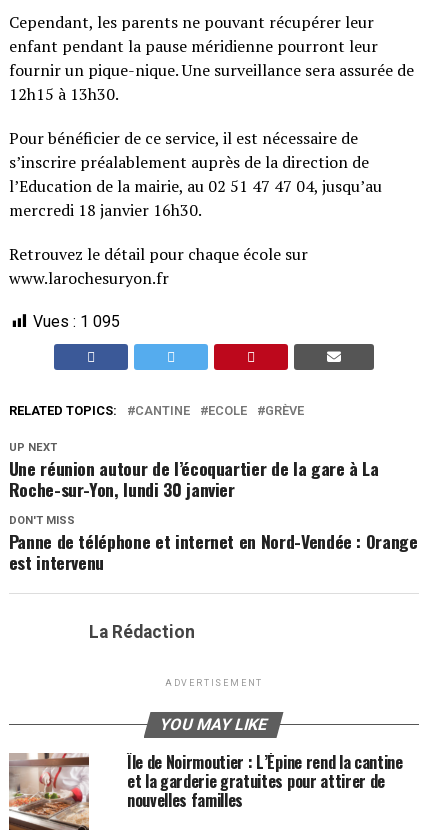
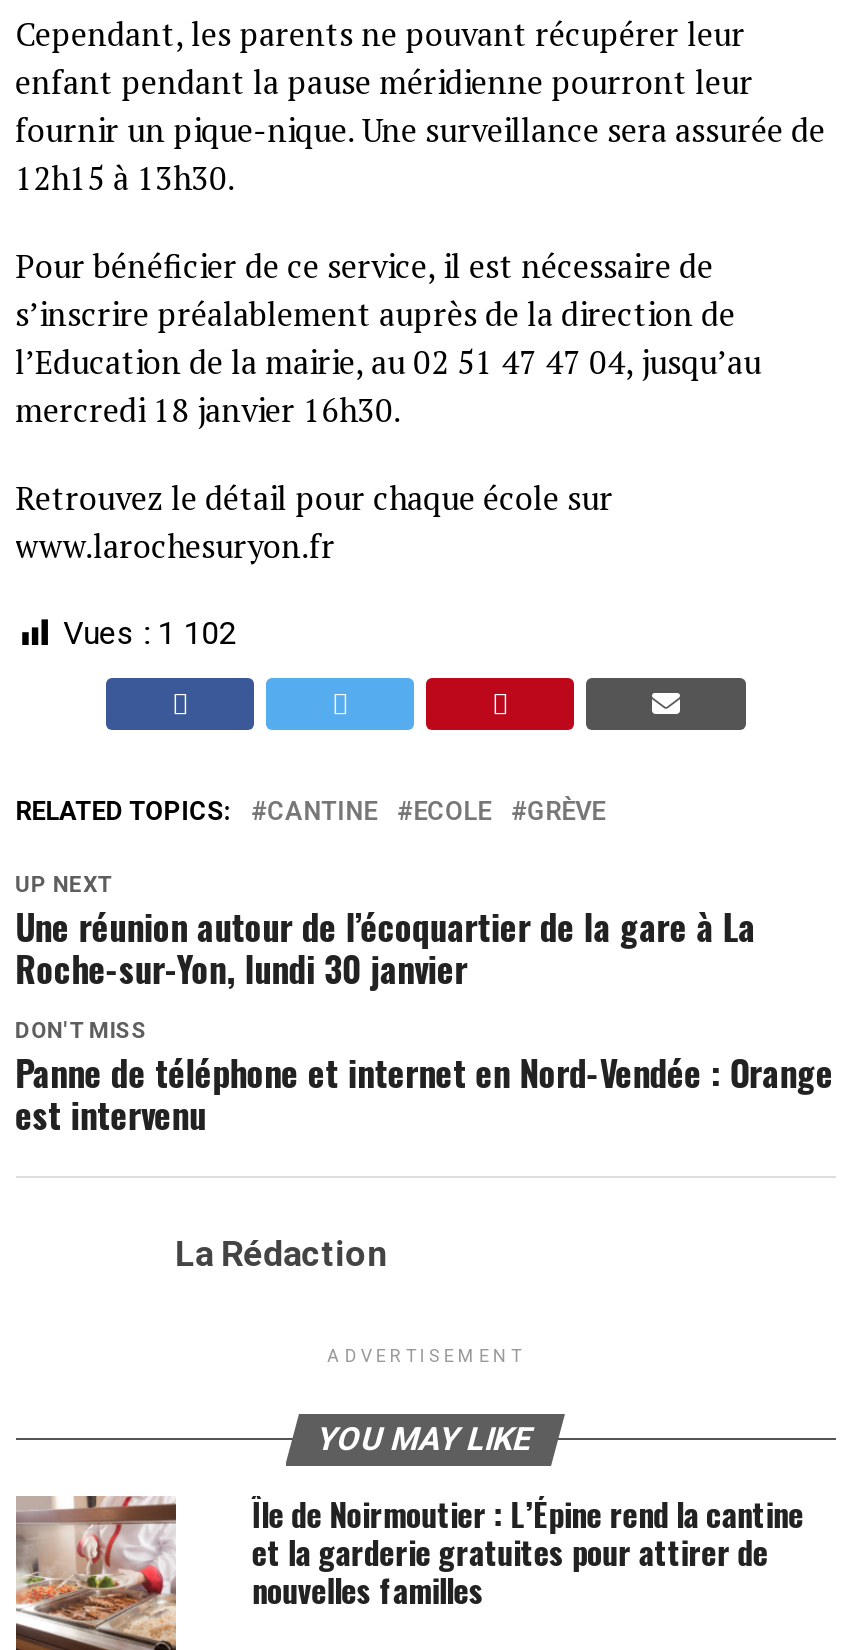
- Vues : 1 095
+ Vues : 1 102
